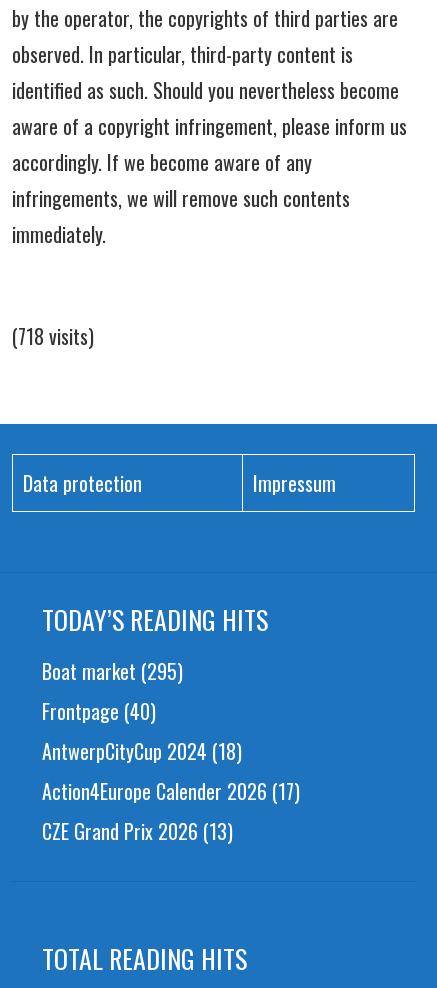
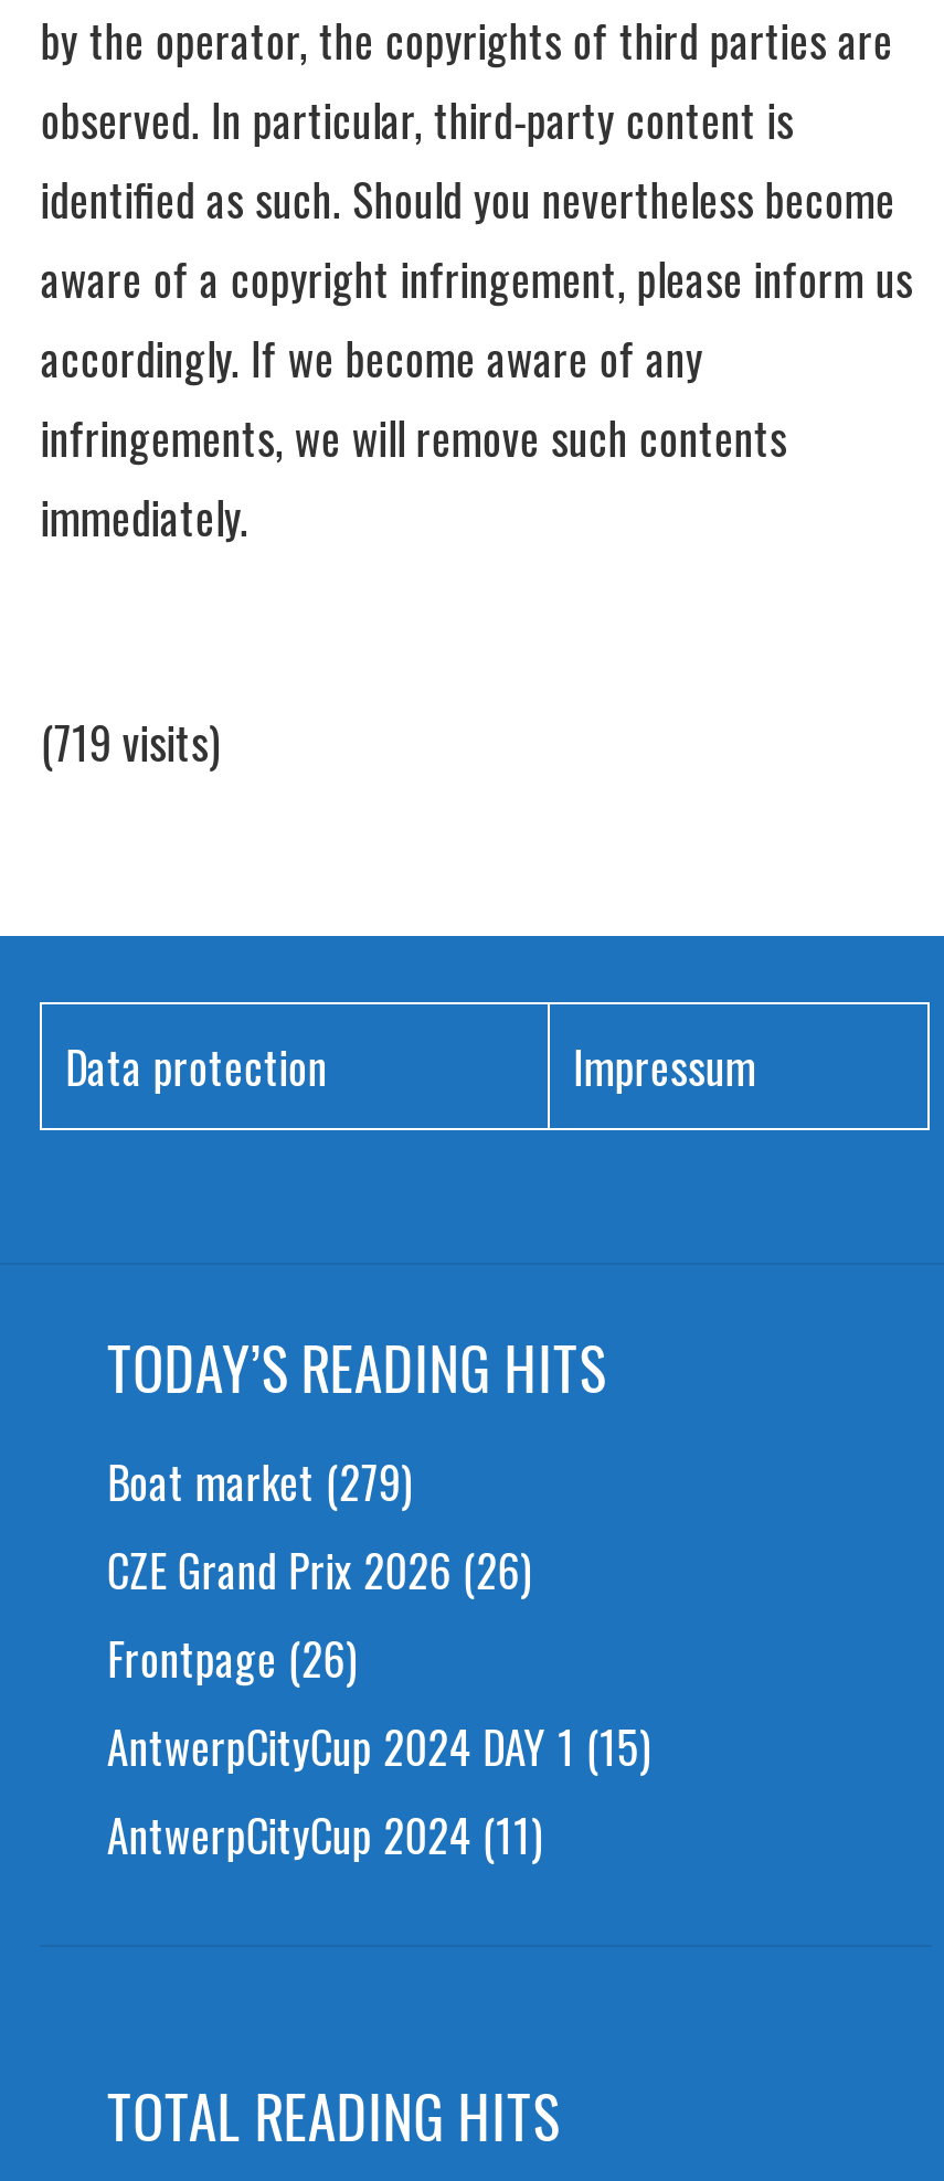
- (718 visits)
+ (719 visits)

- Boat market (295)
- Frontpage (40)
- AntwerpCityCup 2024 (18)
- Action4Europe Calender 2026 (17)
- CZE Grand Prix 2026 (13)
+ Boat market (279)
+ CZE Grand Prix 2026 (26)
+ Frontpage (26)
+ AntwerpCityCup 2024 DAY 1 (15)
+ AntwerpCityCup 2024 (11)
